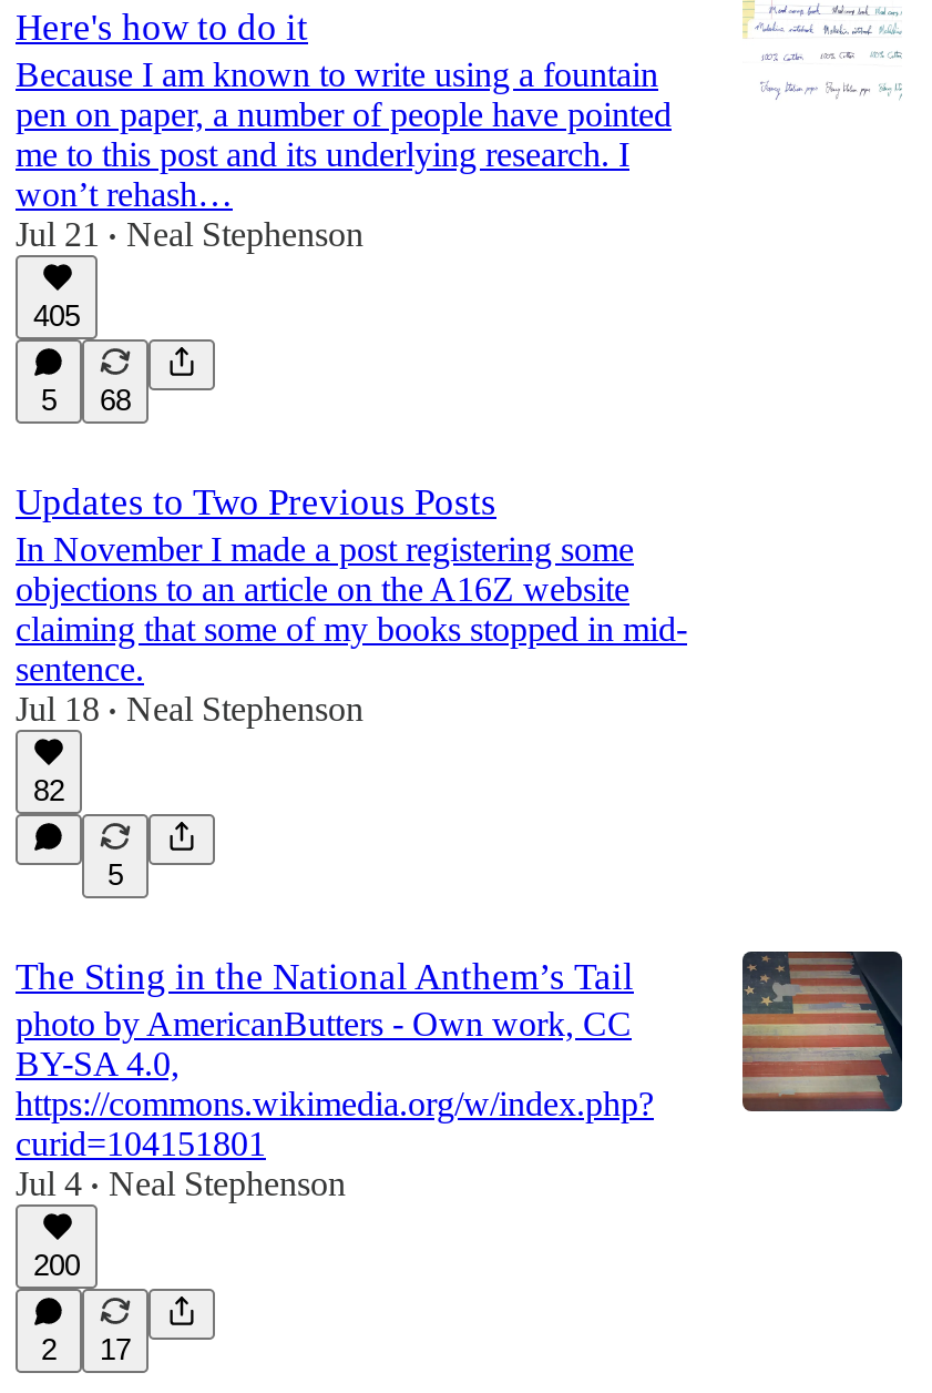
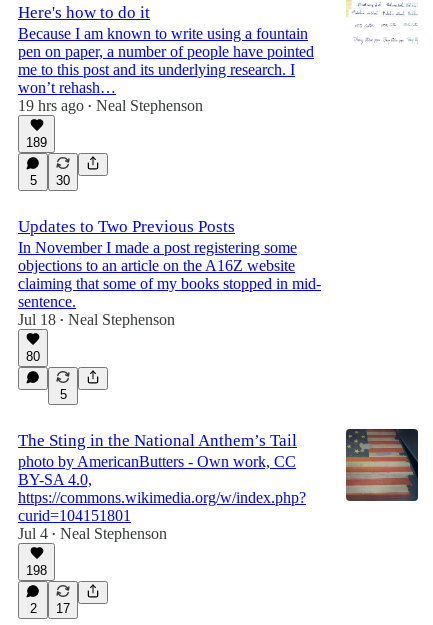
- Jul 21 • Neal Stephenson
+ 19 hrs ago • Neal Stephenson

- 405
+ 189

- 5 68
+ 5 30

- 82
+ 80

- 200
+ 198
